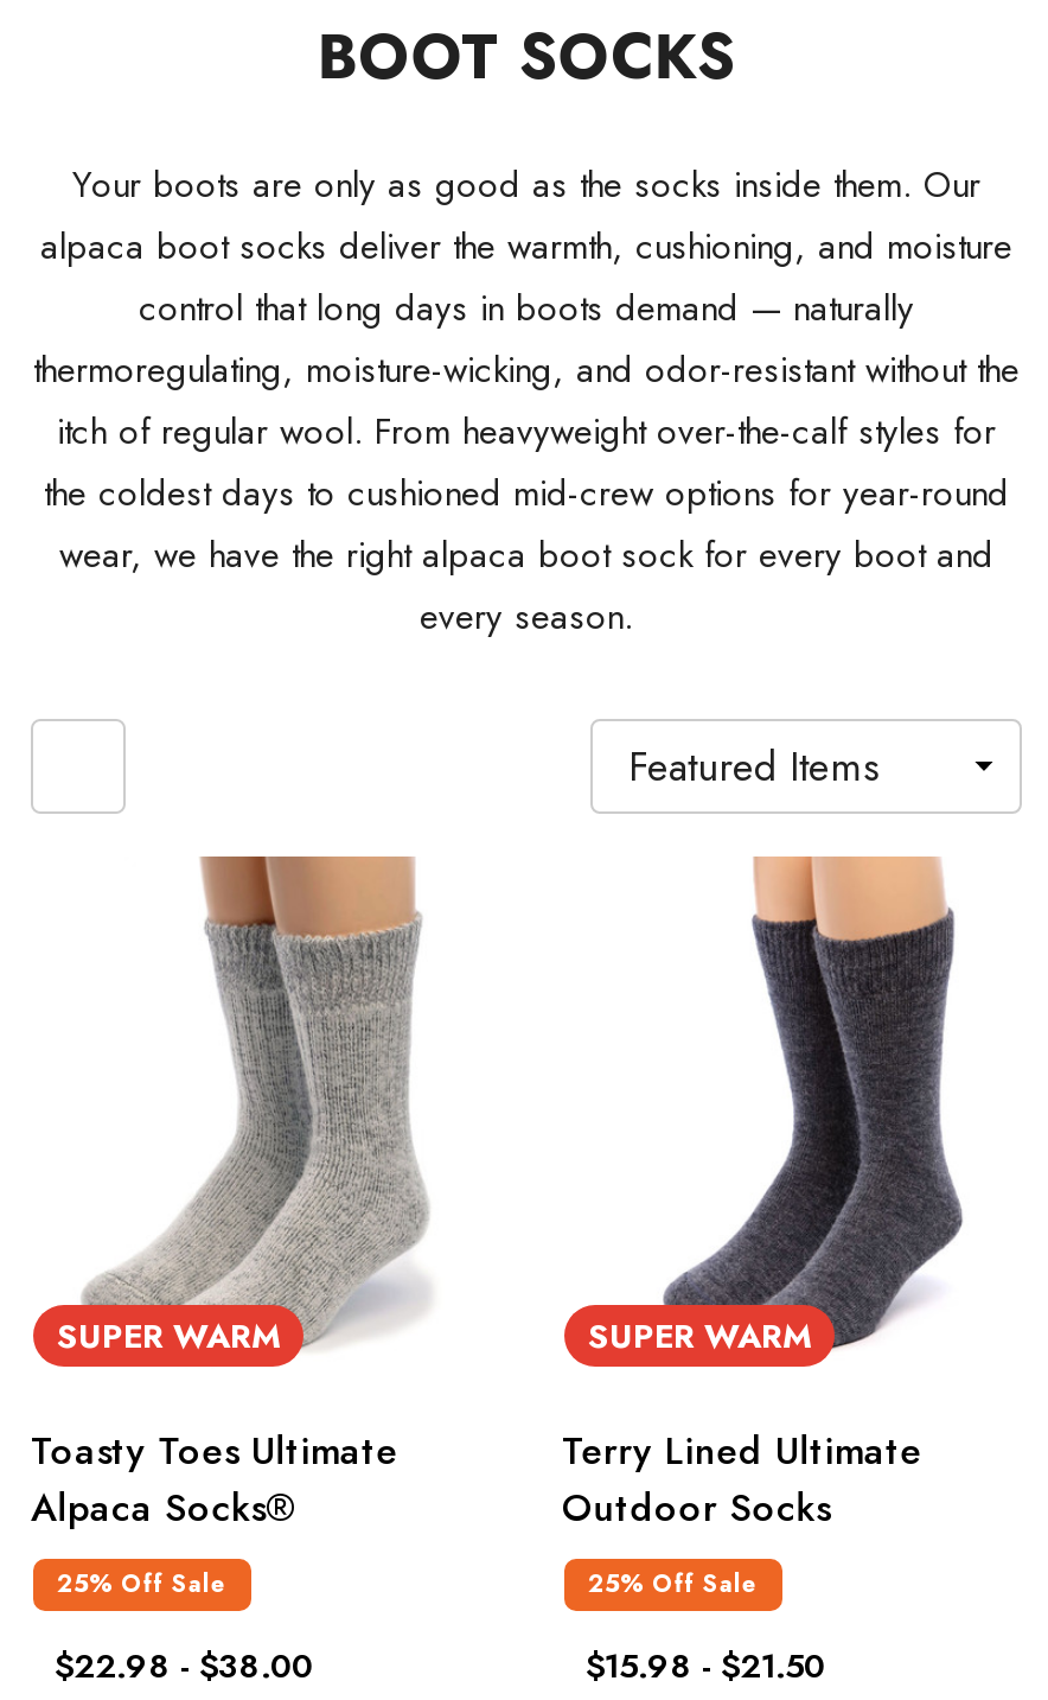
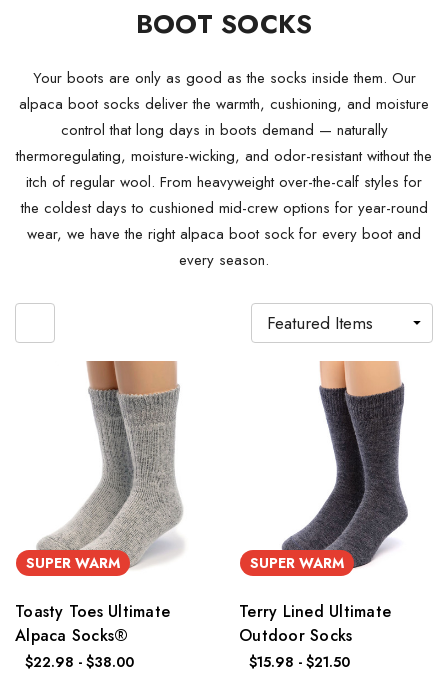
- 25% Off Sale

- 25% Off Sale
